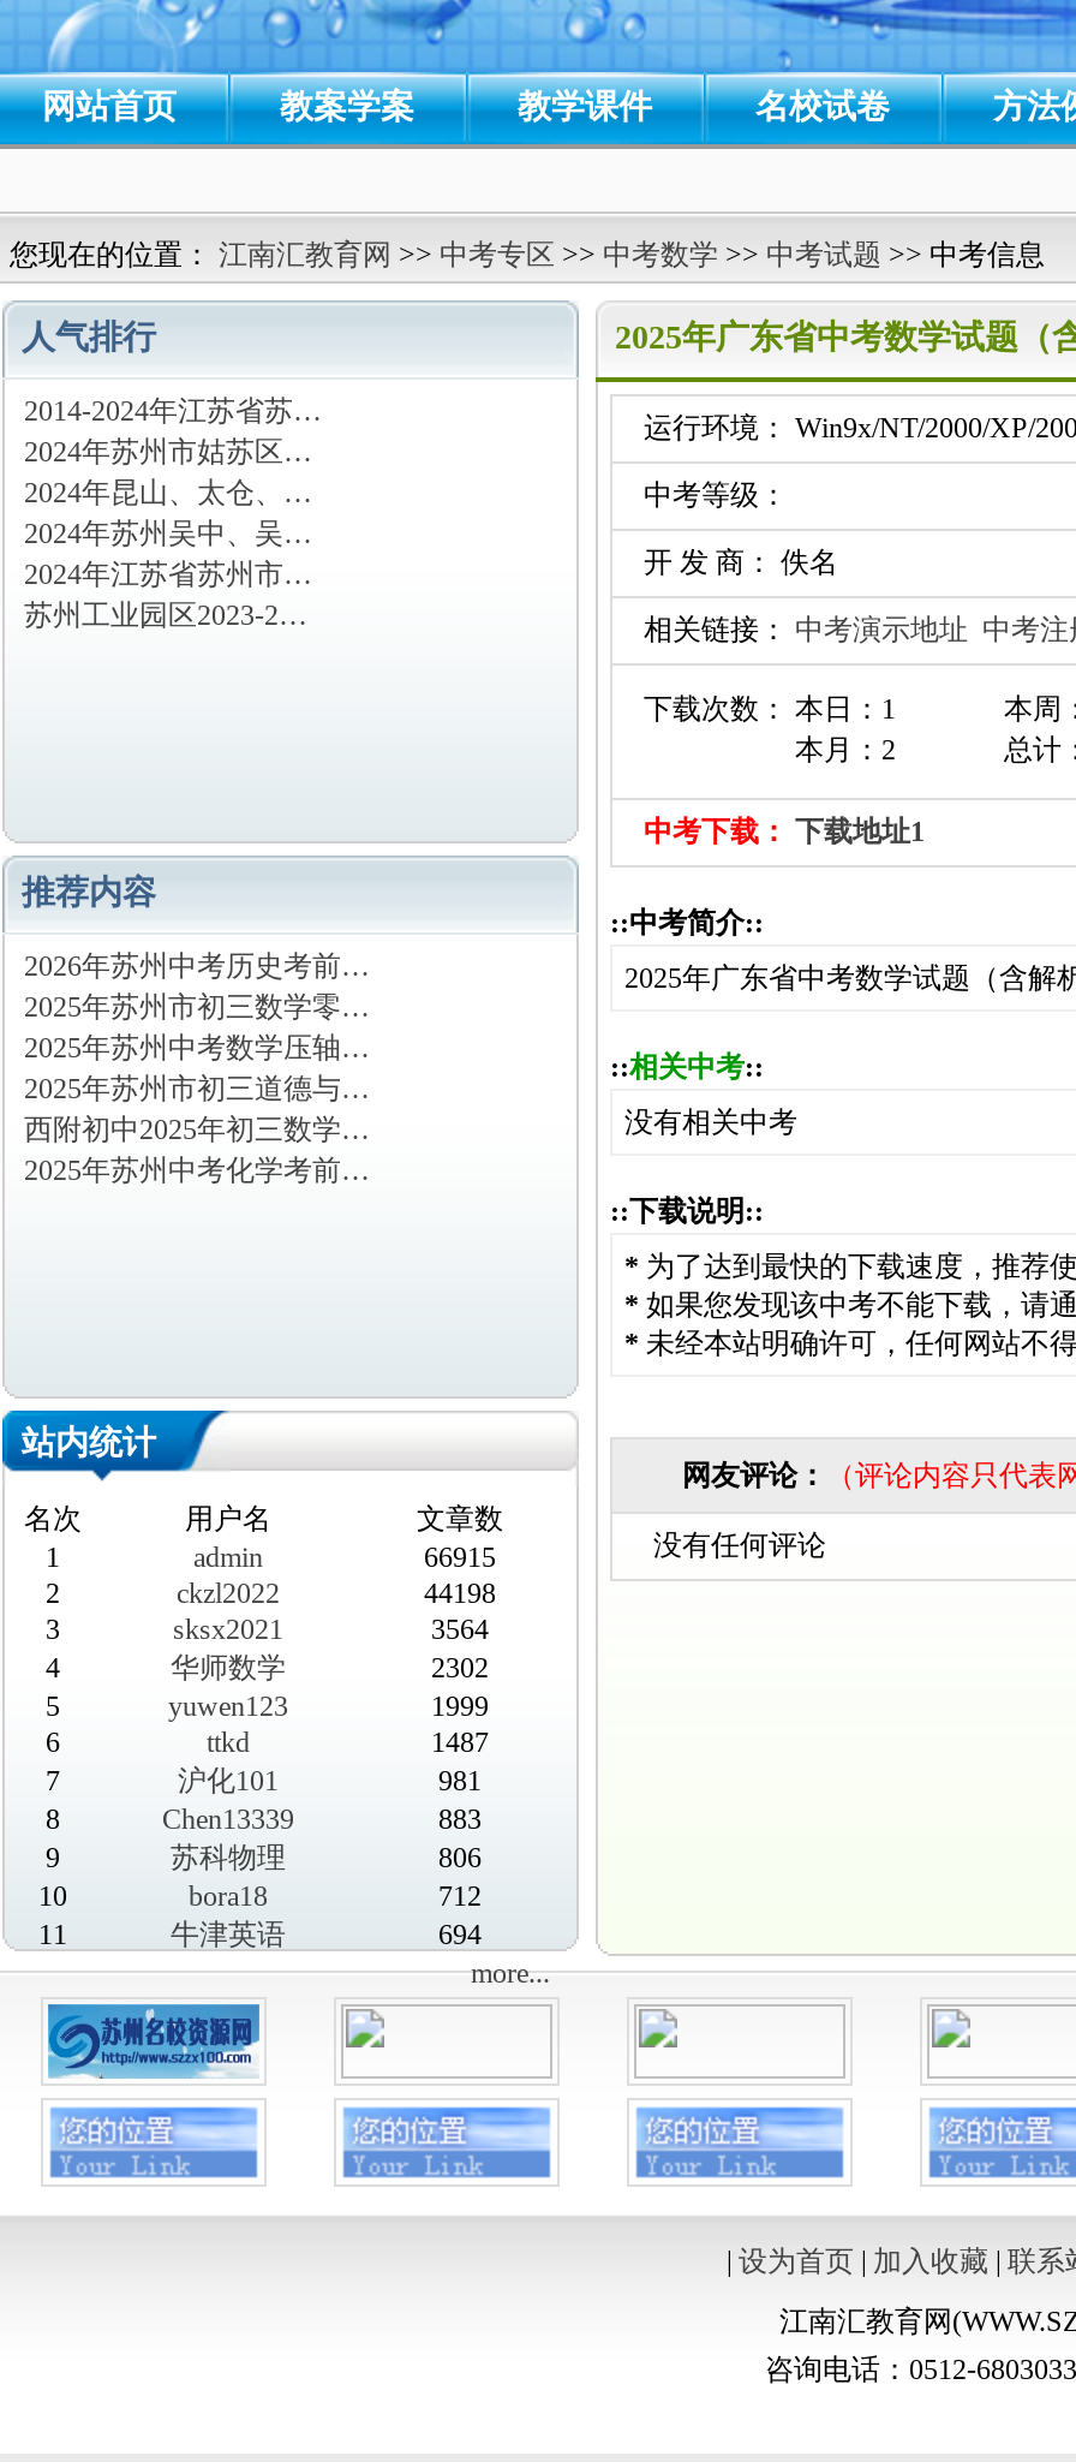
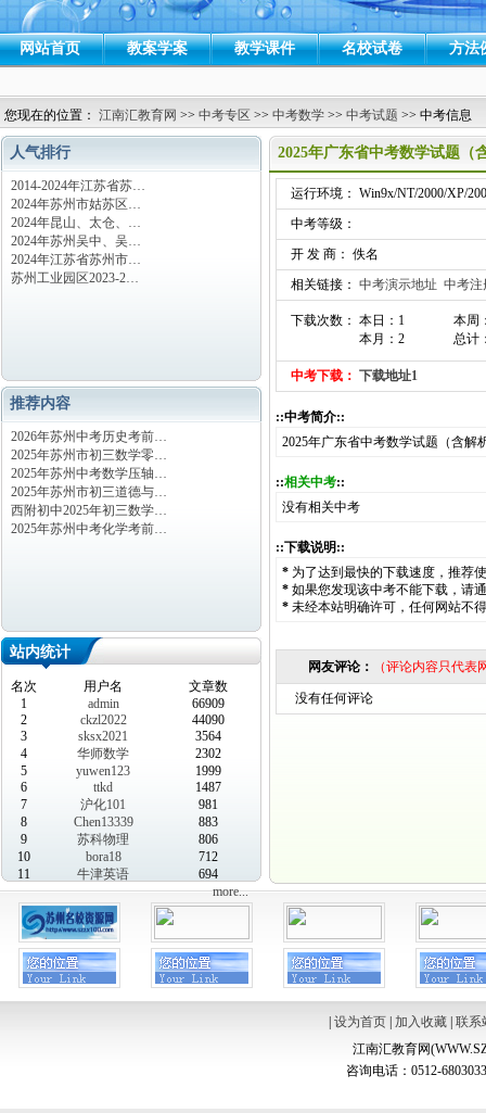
- 66915
+ 66909

- 44198
+ 44090
